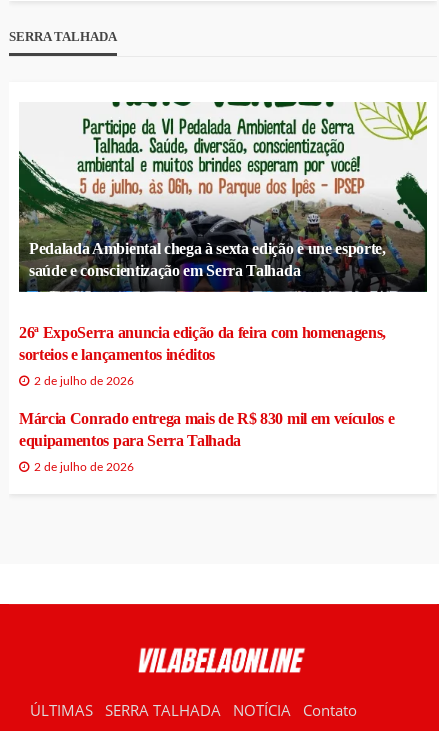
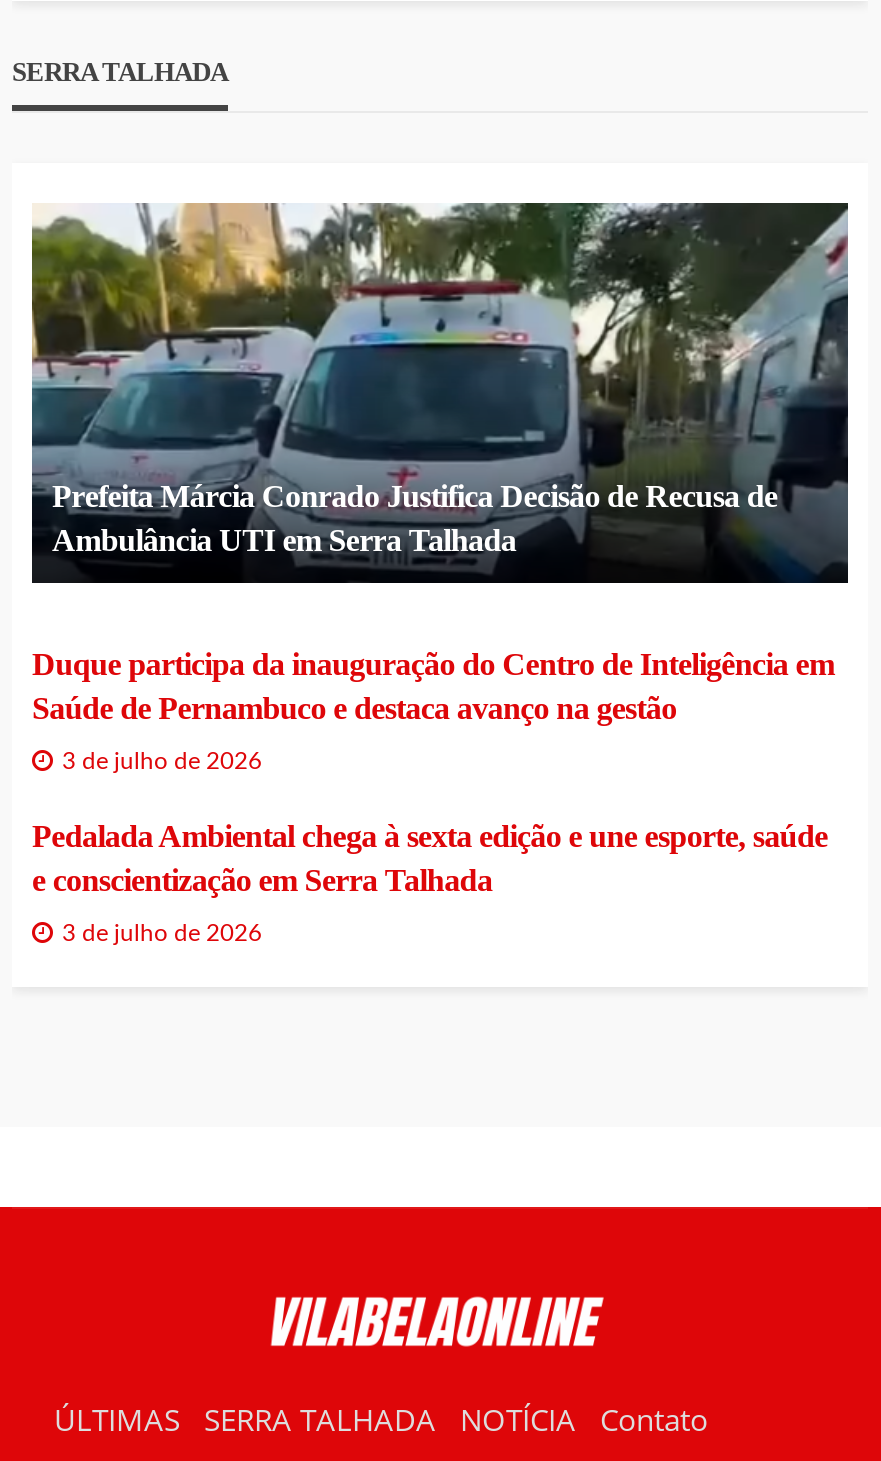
- [image]
- Pedalada Ambiental chega à sexta edição e une esporte,
- saúde e conscientização em Serra Talhada
+ [image]
+ Prefeita Márcia Conrado Justifica Decisão de Recusa de
+ Ambulância UTI em Serra Talhada

- 26ª ExpoSerra anuncia edição da feira com homenagens,
- sorteios e lançamentos inéditos
+ Duque participa da inauguração do Centro de Inteligência em
+ Saúde de Pernambuco e destaca avanço na gestão

- 2 de julho de 2026
+ 3 de julho de 2026

- Márcia Conrado entrega mais de R$ 830 mil em veículos e
- equipamentos para Serra Talhada
+ Pedalada Ambiental chega à sexta edição e une esporte, saúde
+ e conscientização em Serra Talhada

- 2 de julho de 2026
+ 3 de julho de 2026
